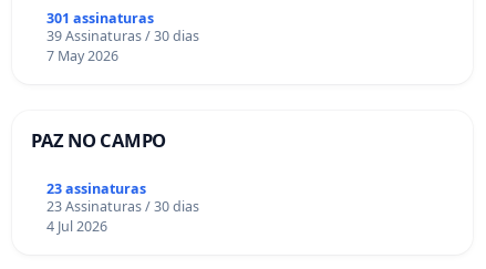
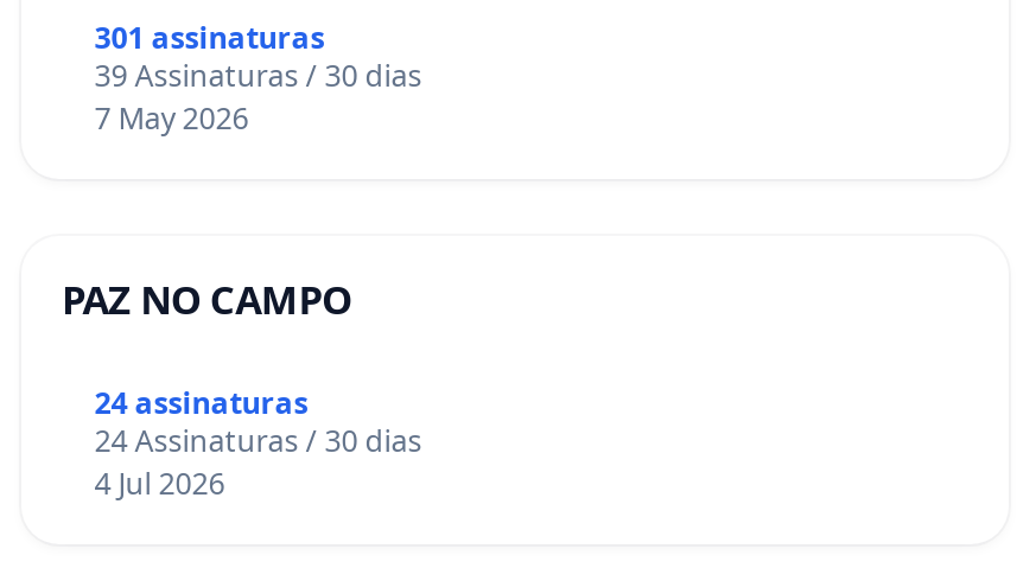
- 23 assinaturas
+ 24 assinaturas

- 23 Assinaturas / 30 dias
+ 24 Assinaturas / 30 dias
